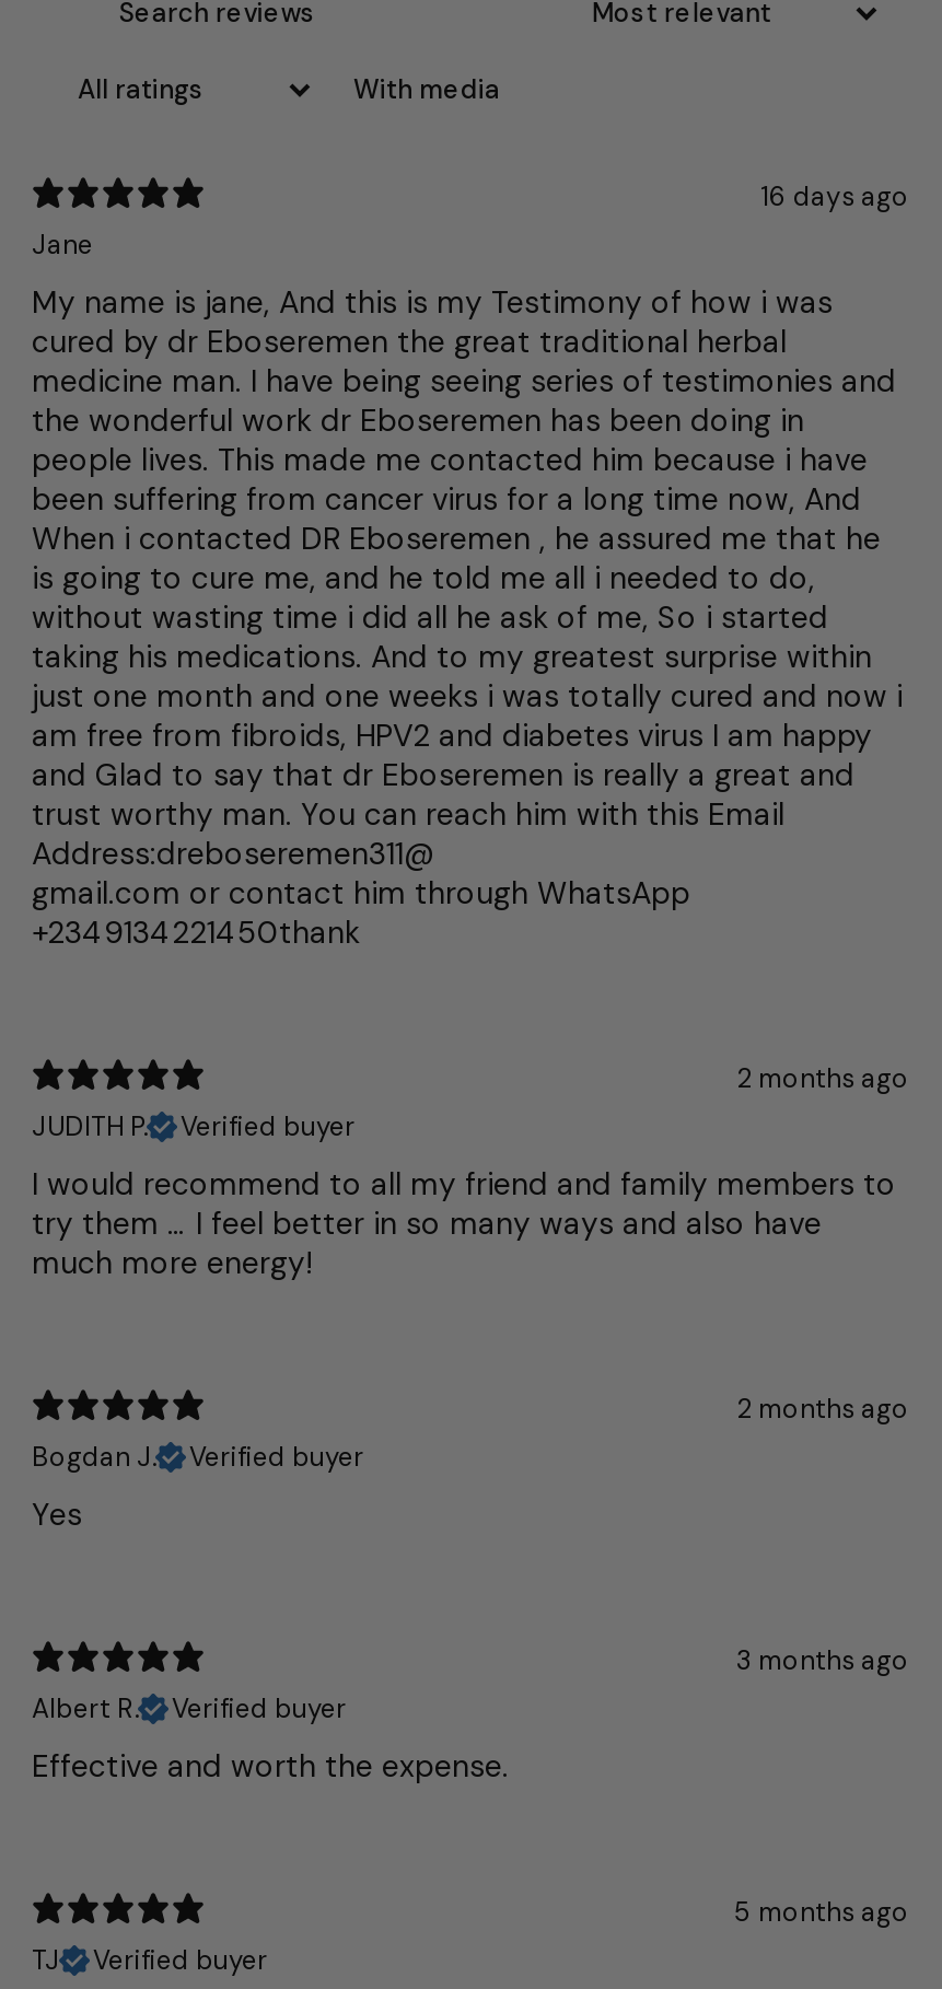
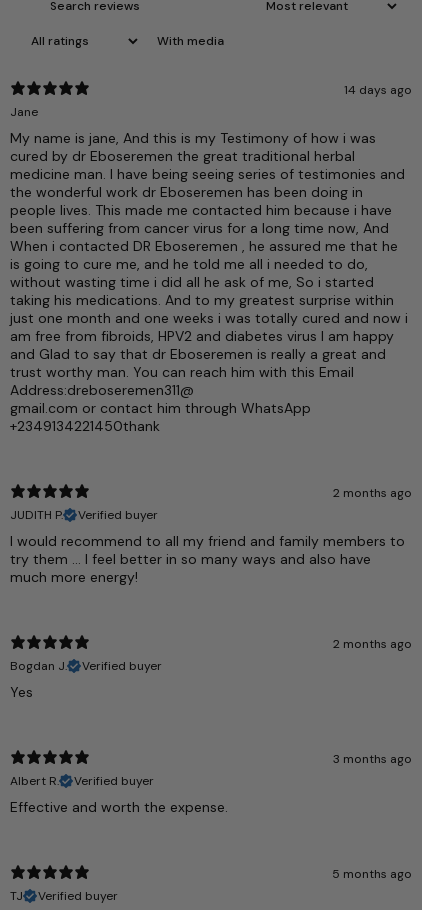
- 16 days ago
+ 14 days ago
